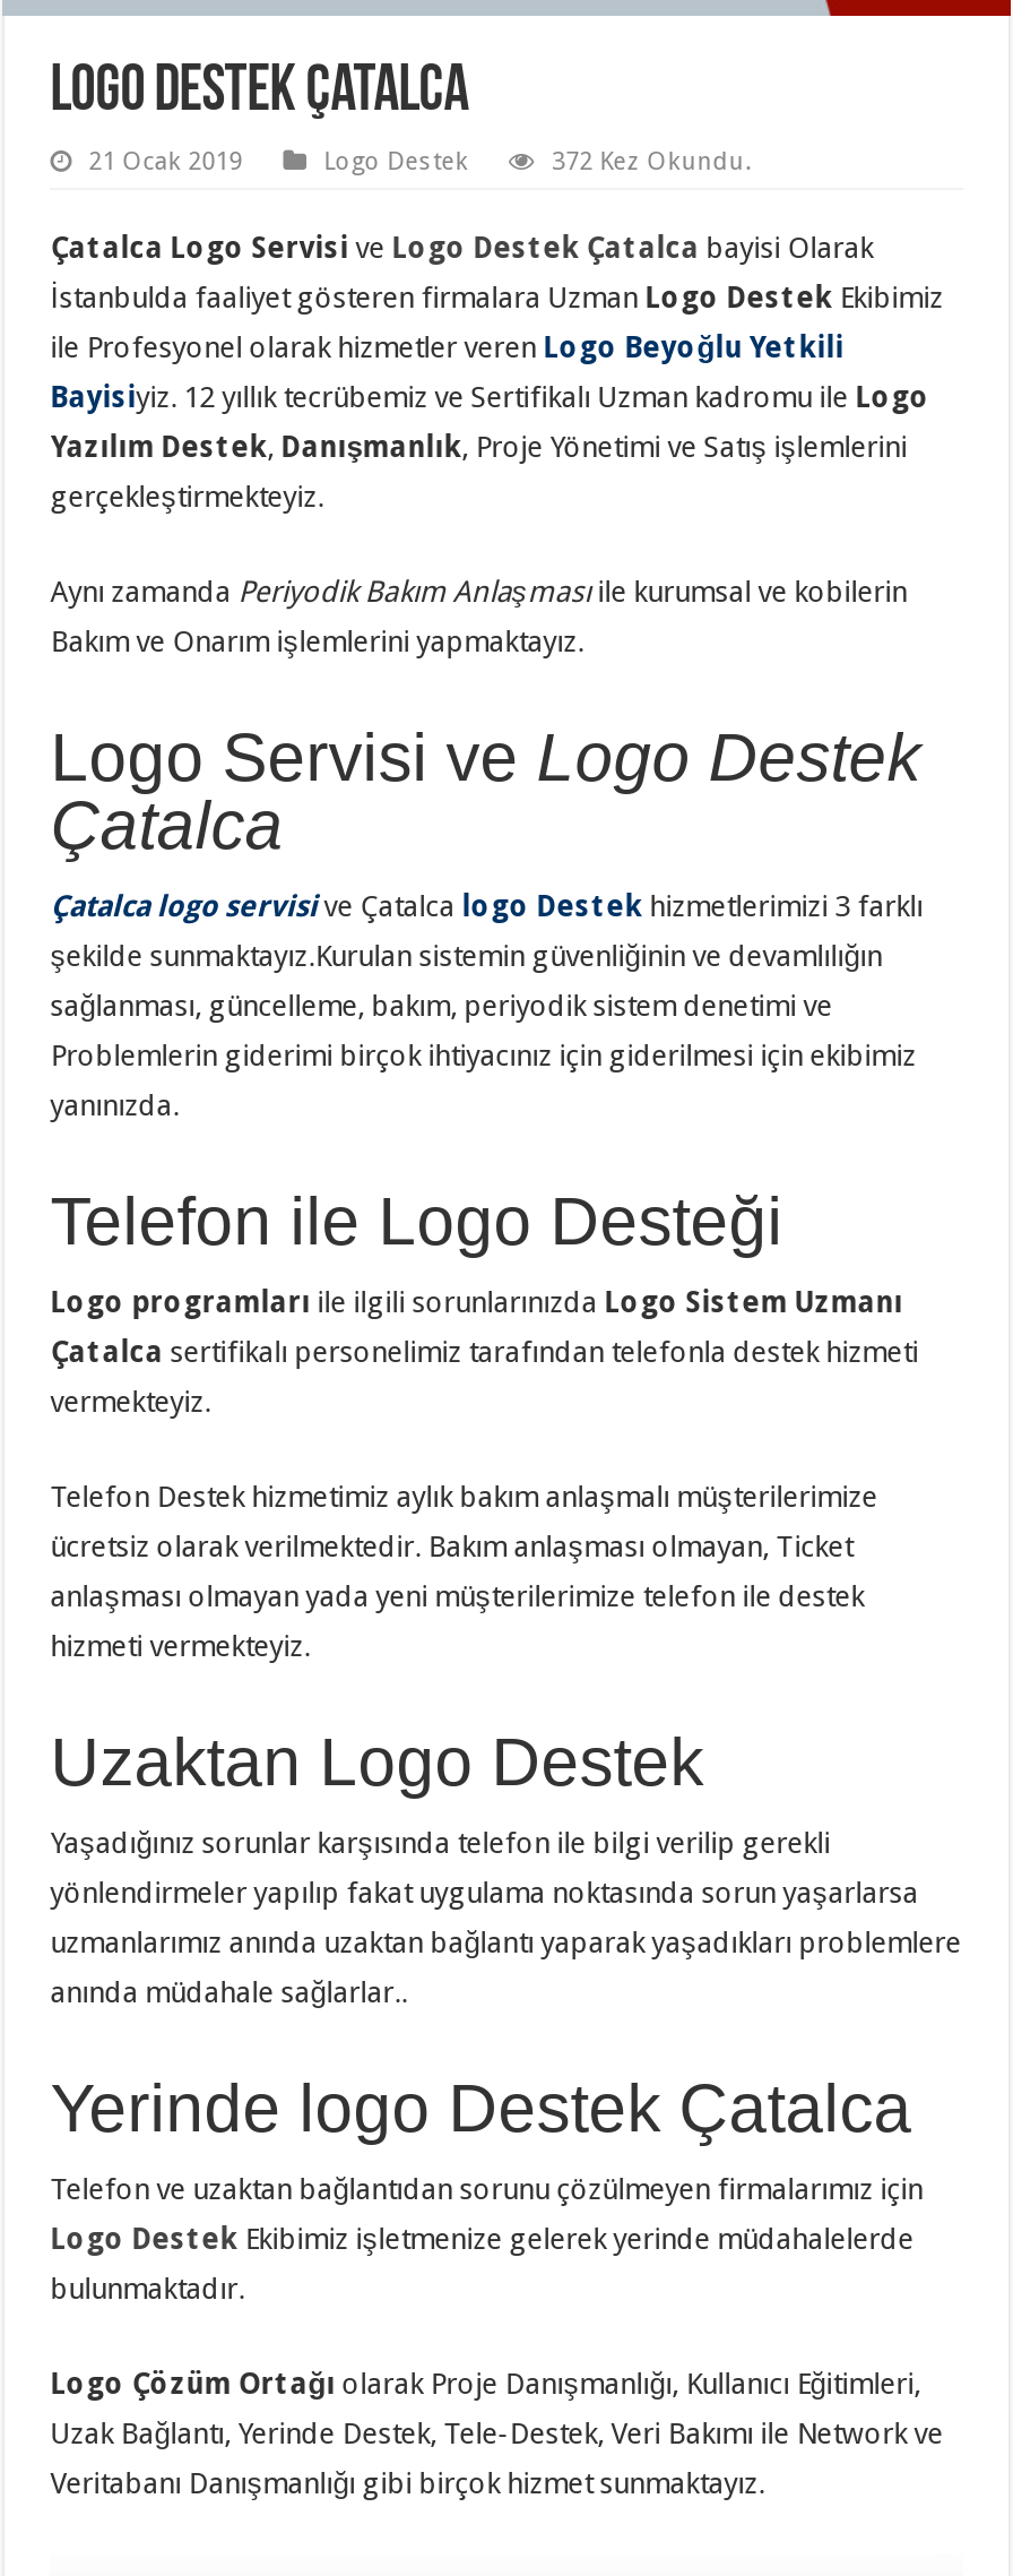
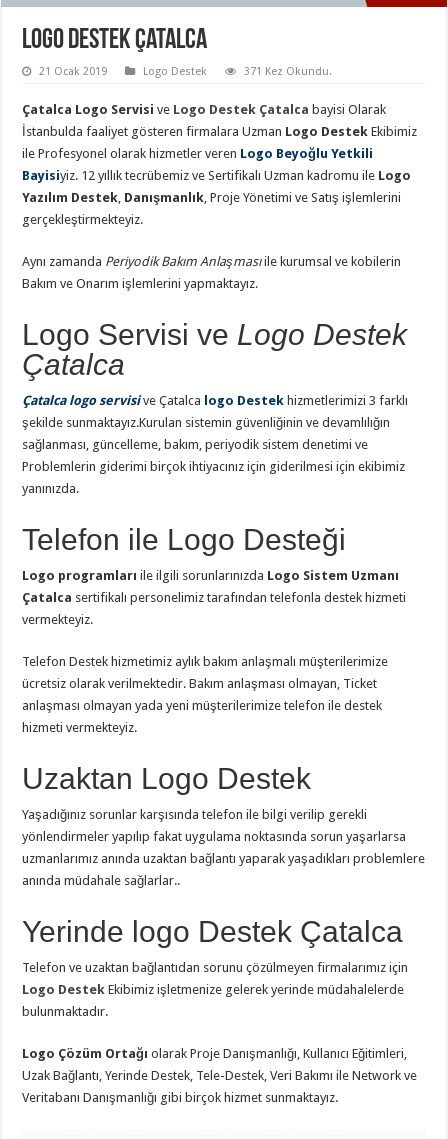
- 372 Kez Okundu.
+ 371 Kez Okundu.
